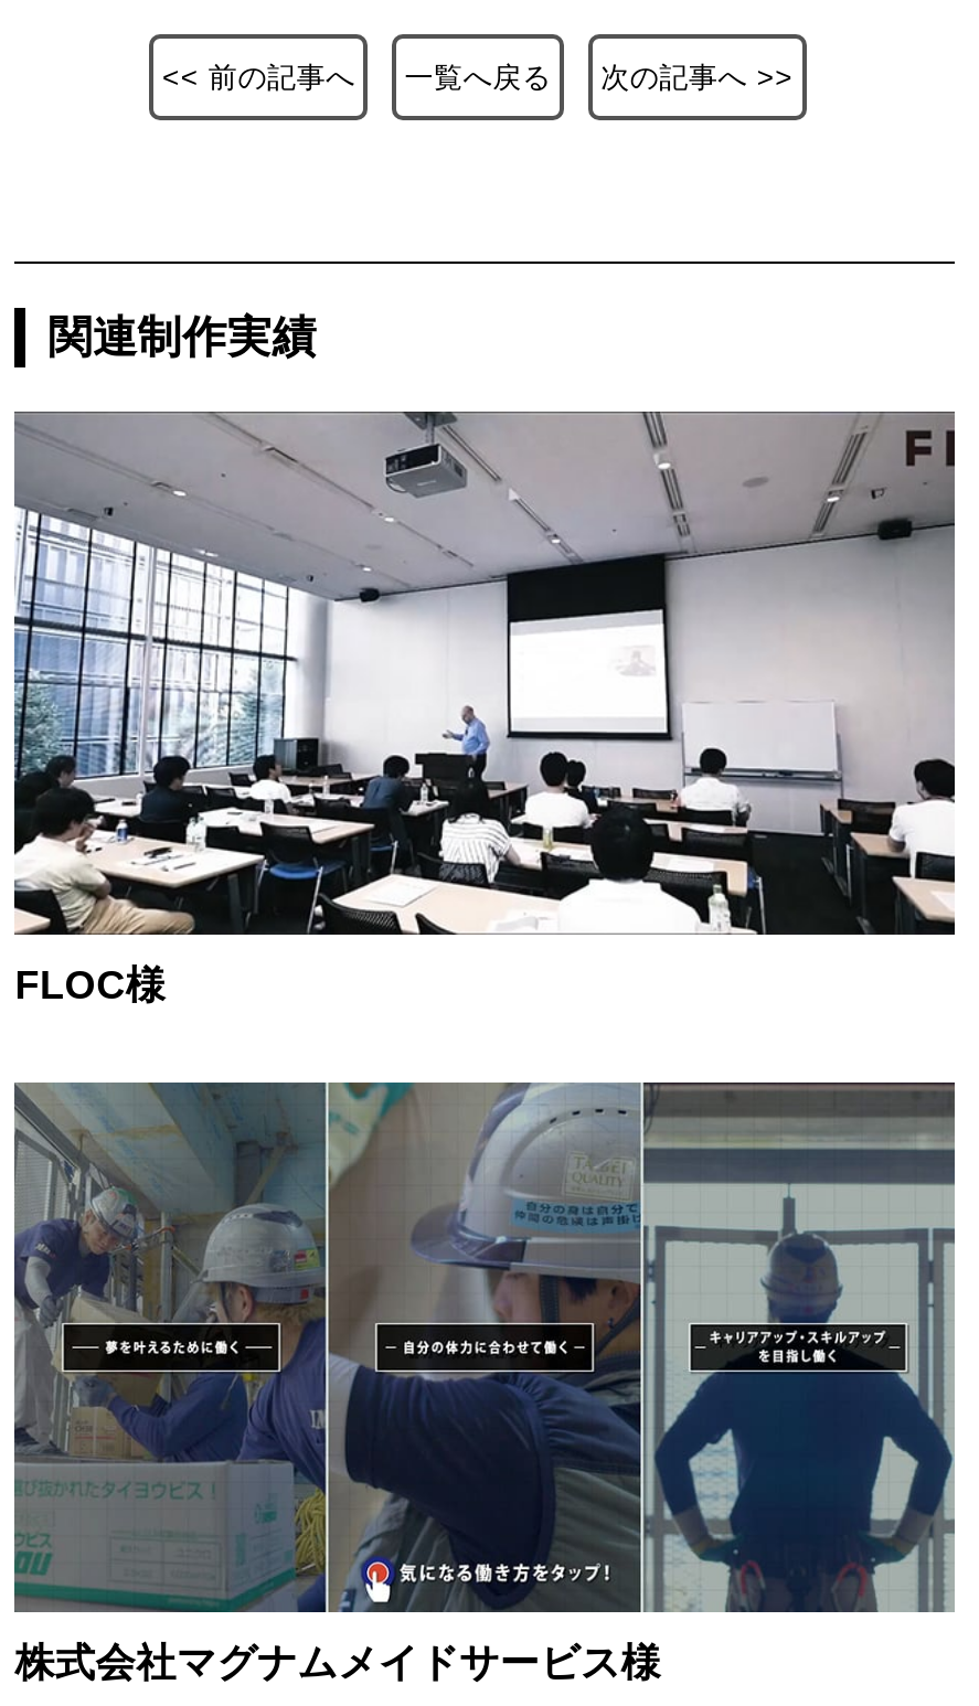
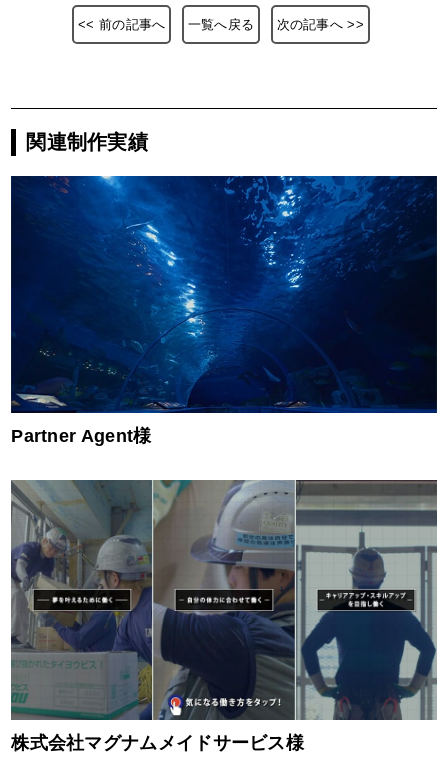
- [image]
- FLOC様
+ [image]
+ Partner Agent様
